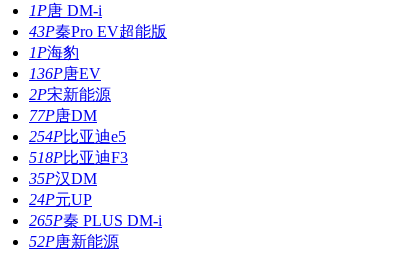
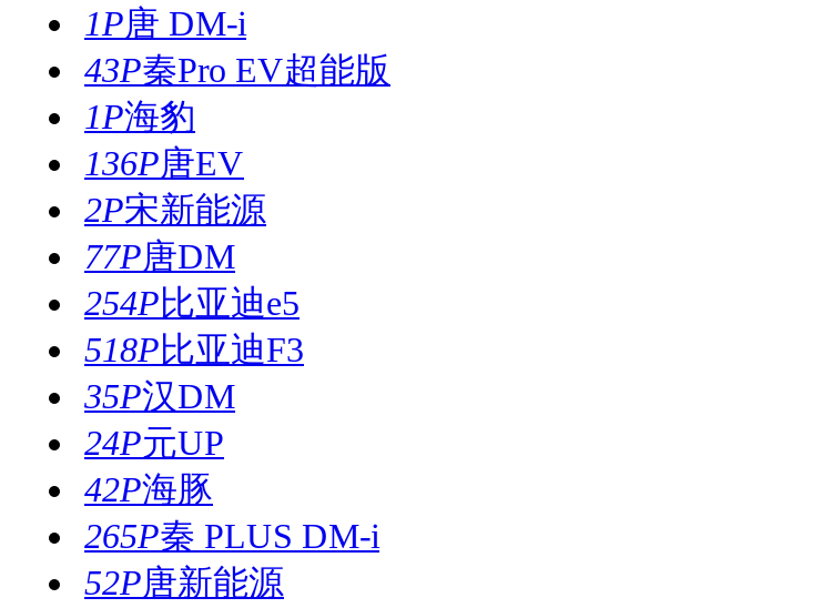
+ 42P海豚
